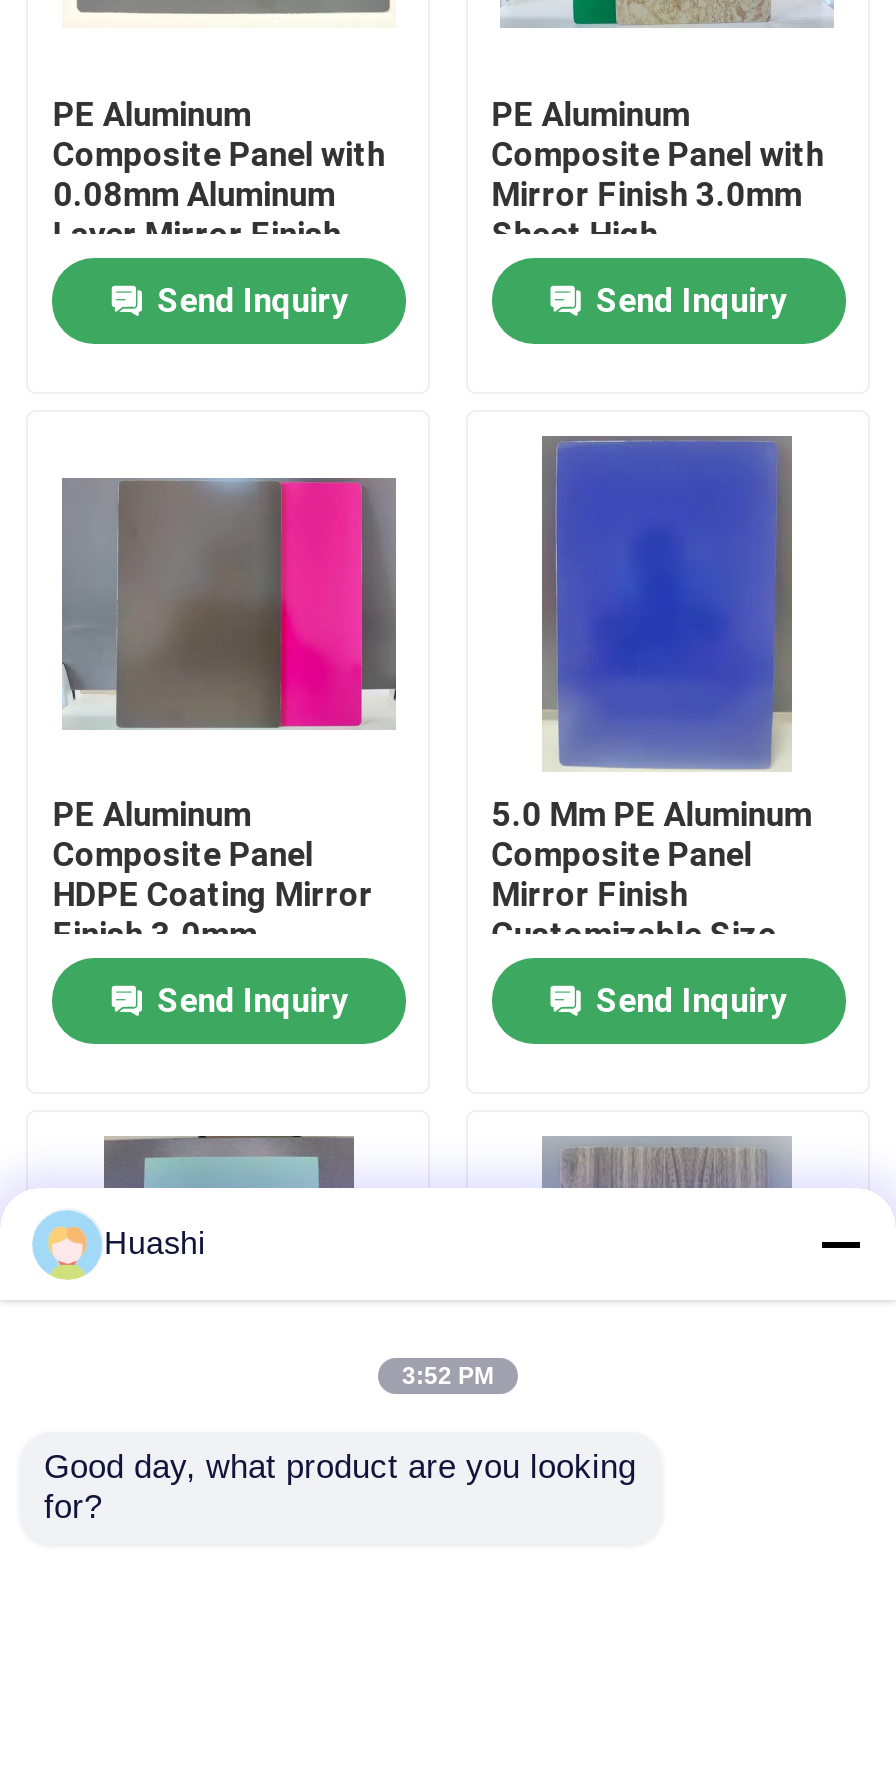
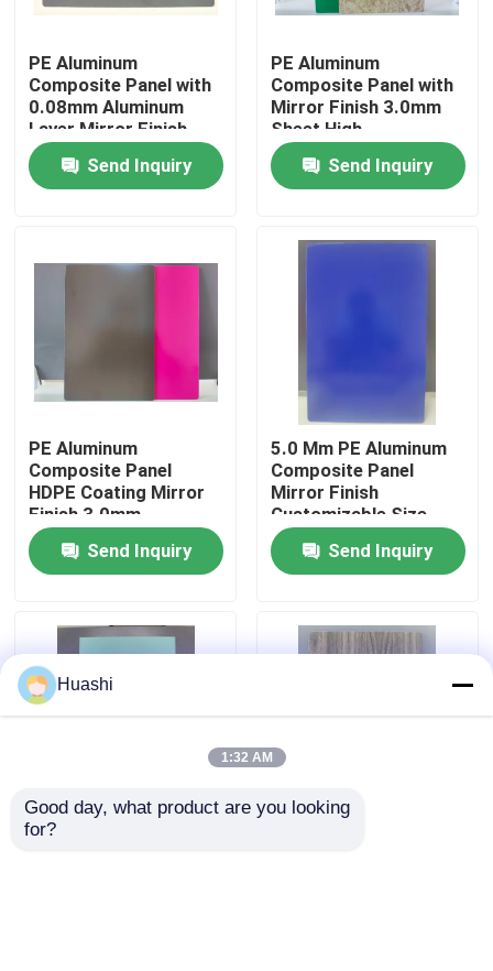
- 3:52 PM
+ 1:32 AM
